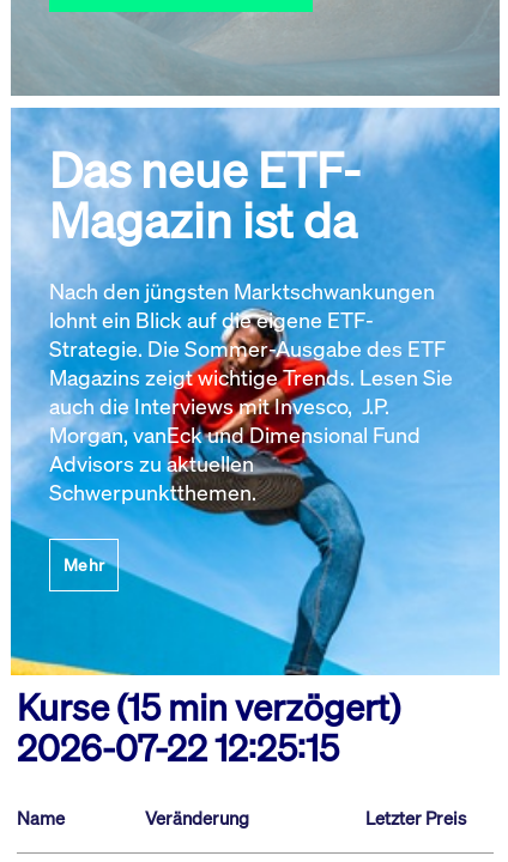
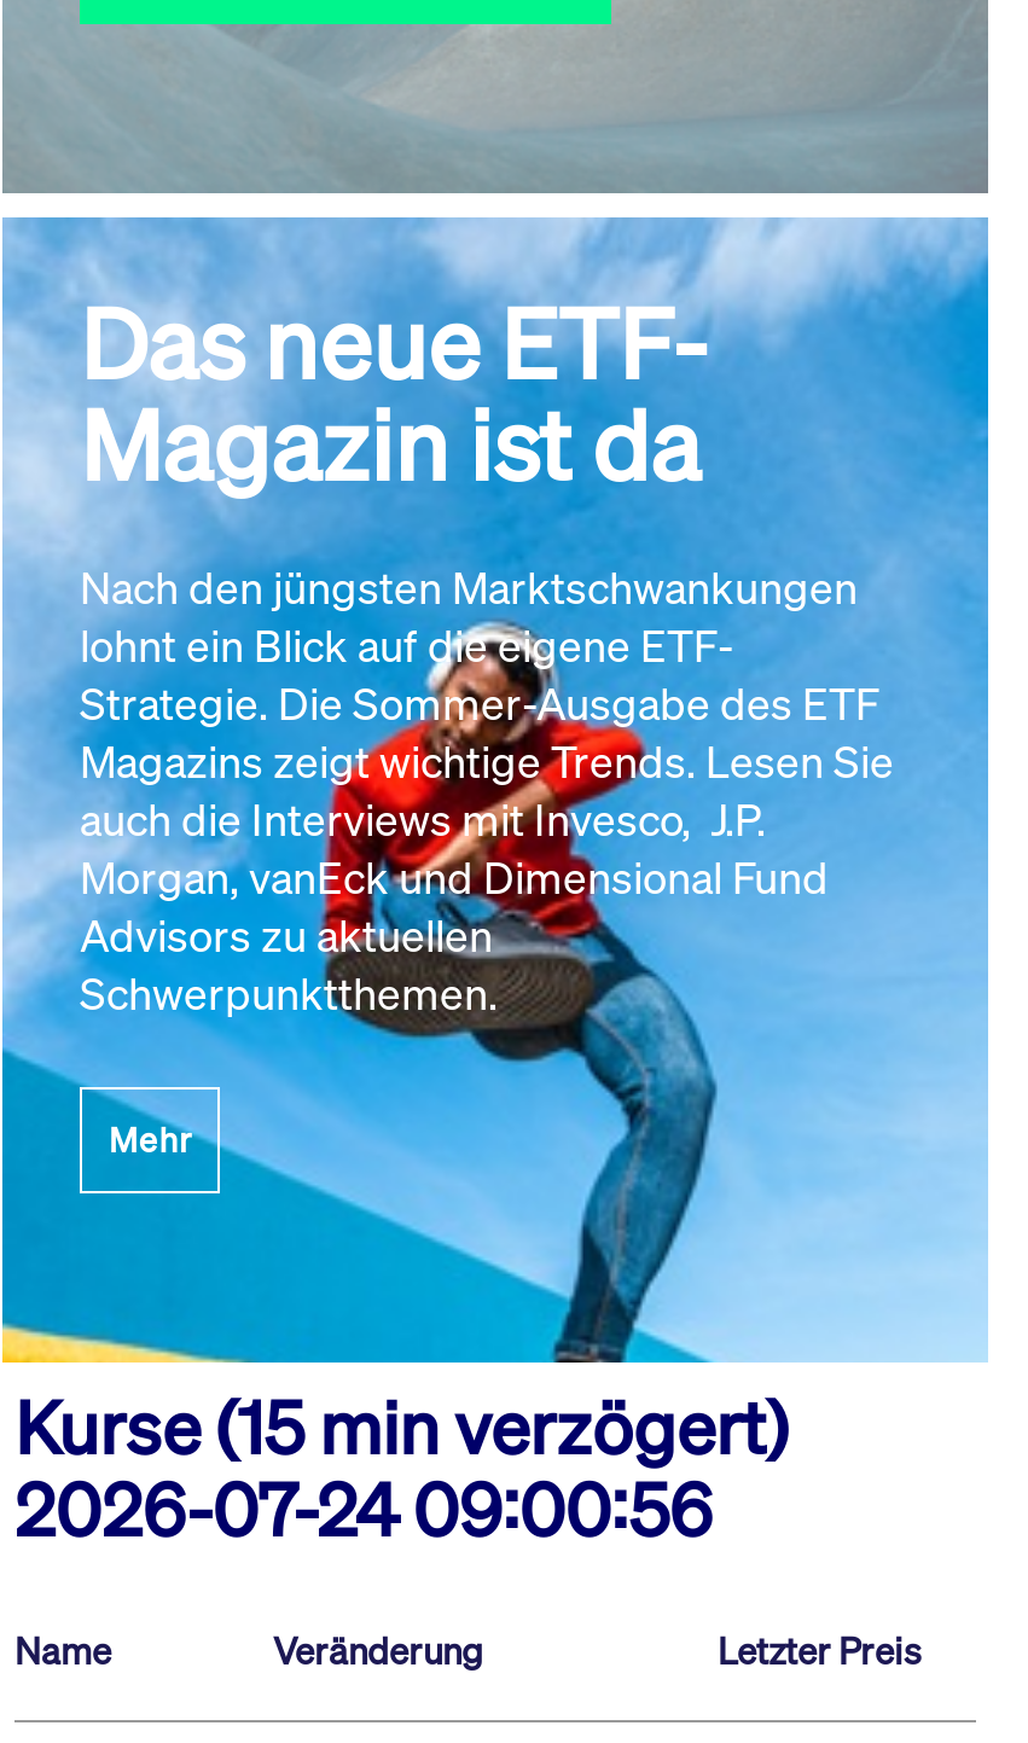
- 2026-07-22 12:25:15
+ 2026-07-24 09:00:56
